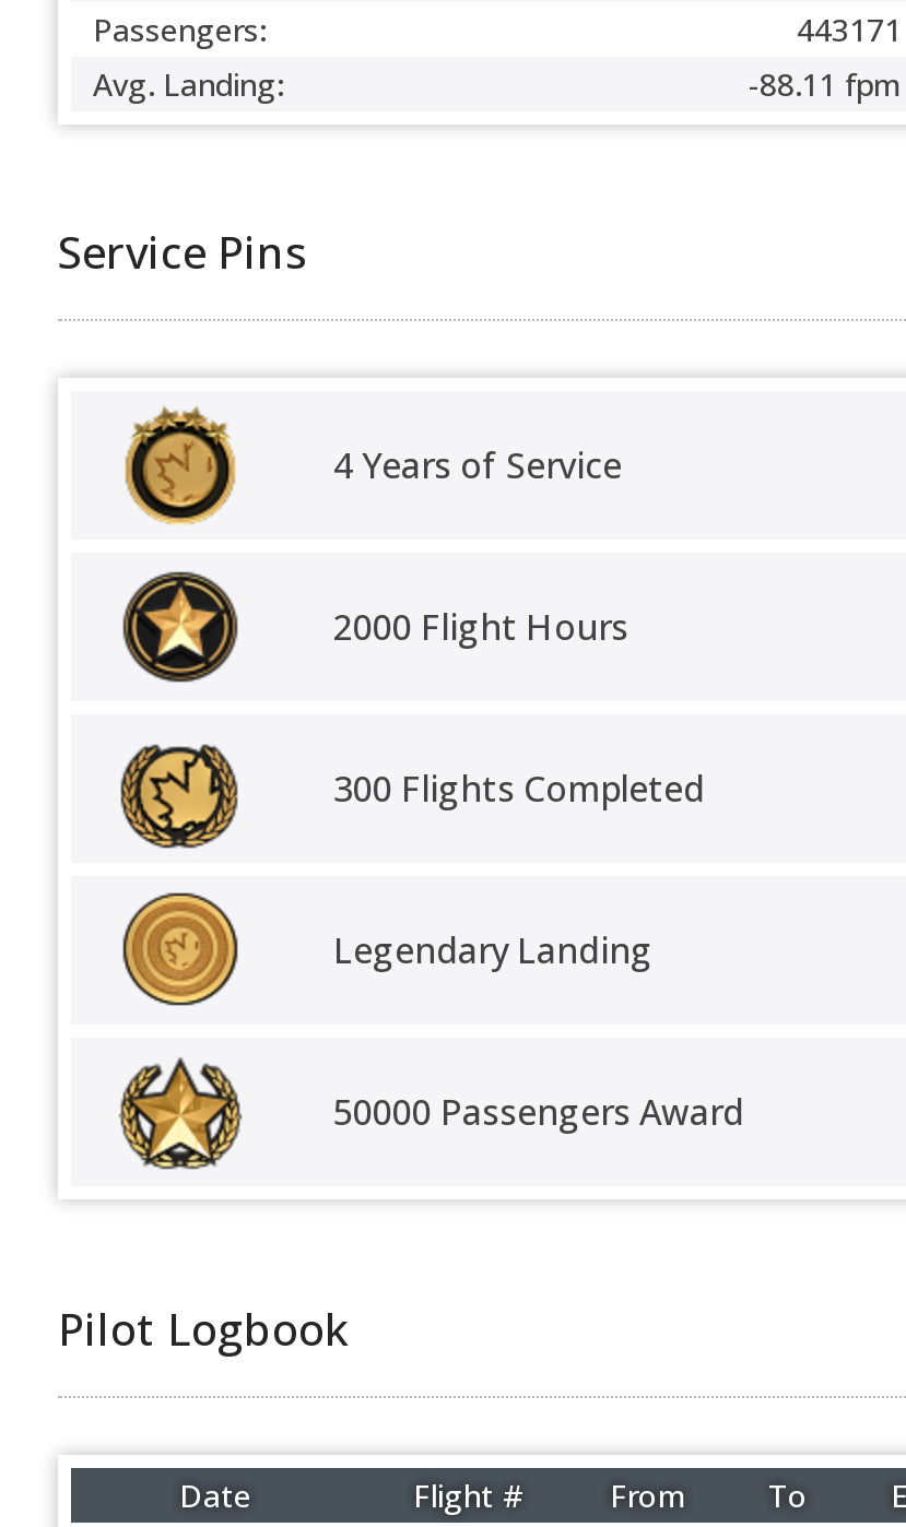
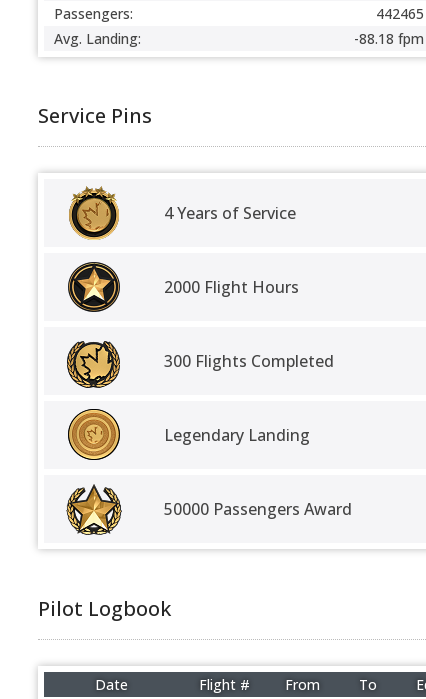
- 443171
+ 442465

- -88.11 fpm
+ -88.18 fpm
